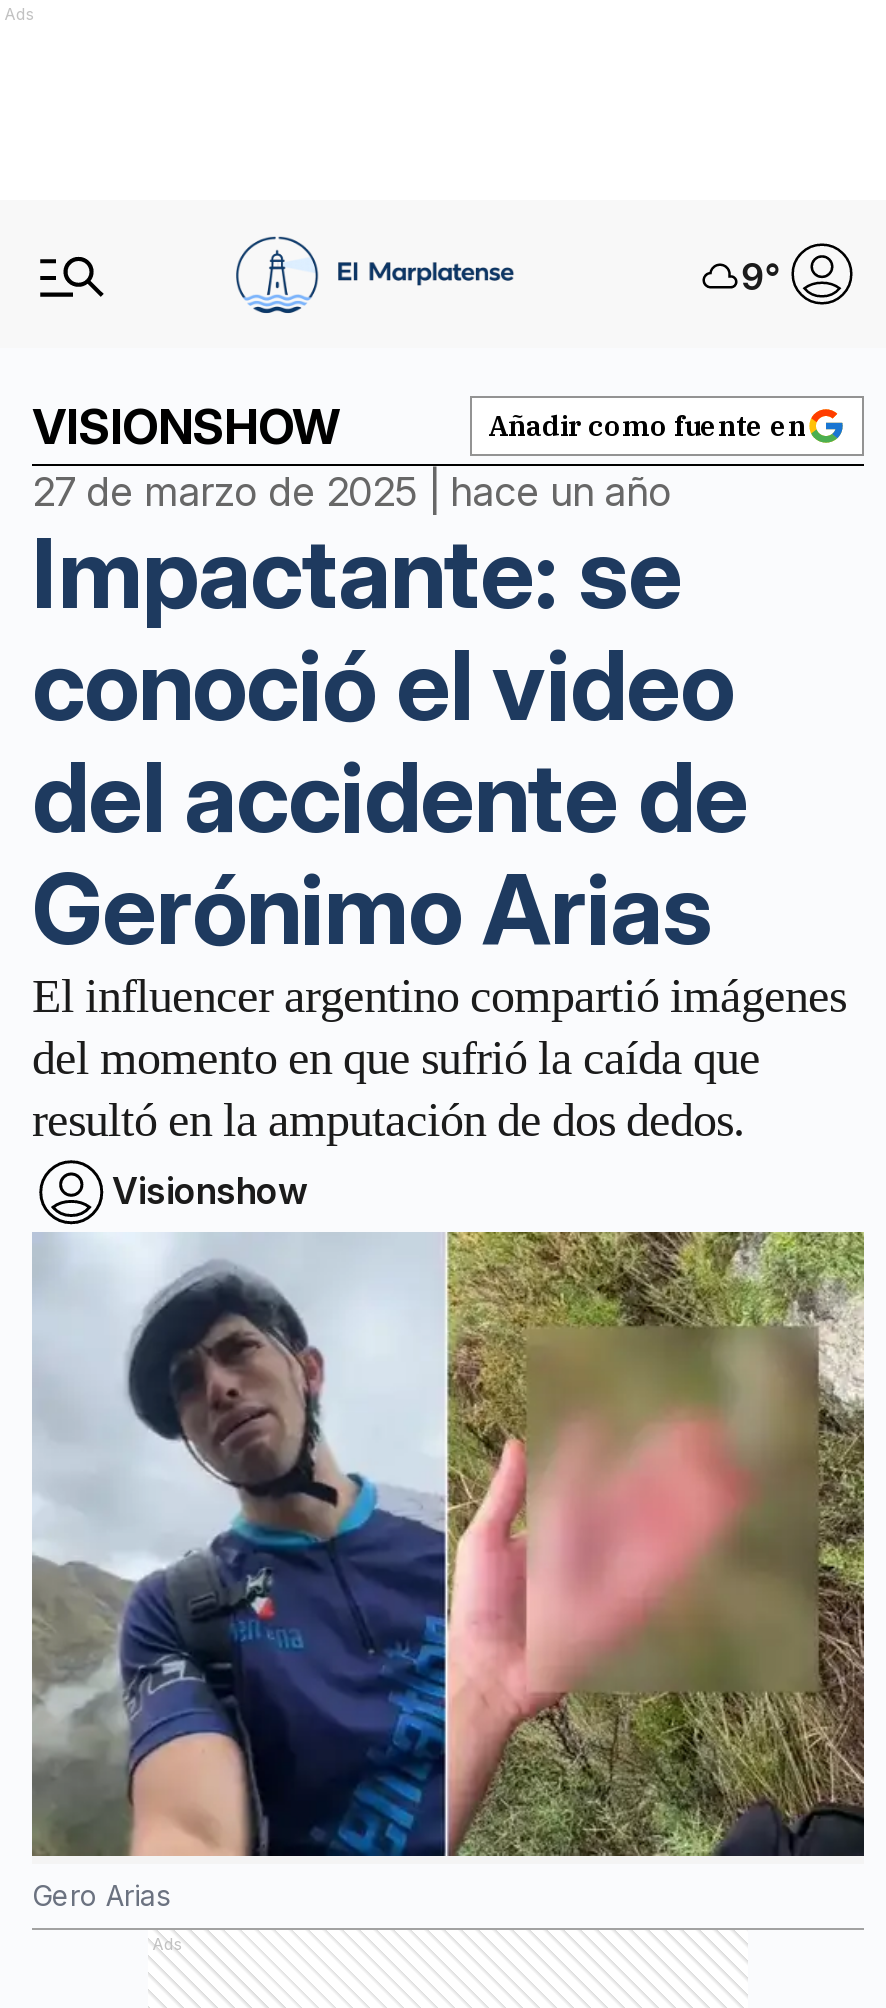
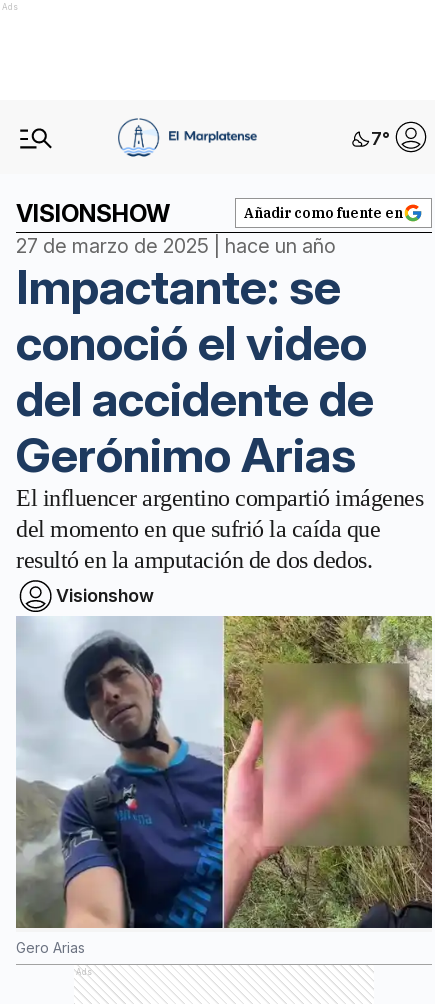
- 9°
+ 7°
